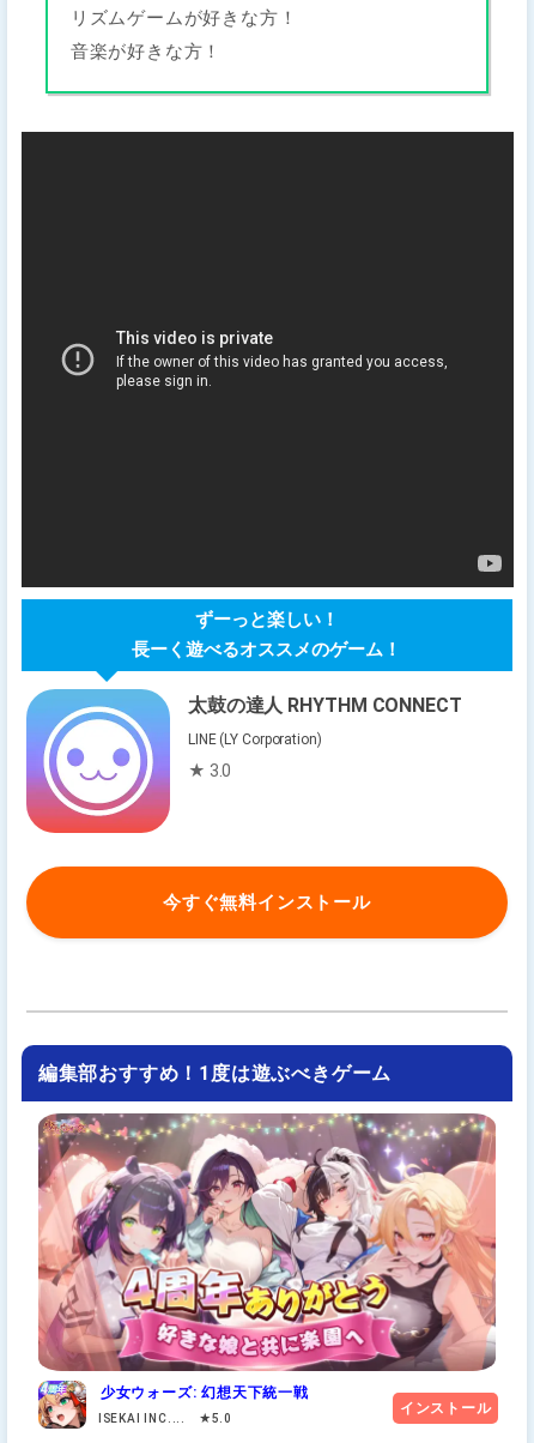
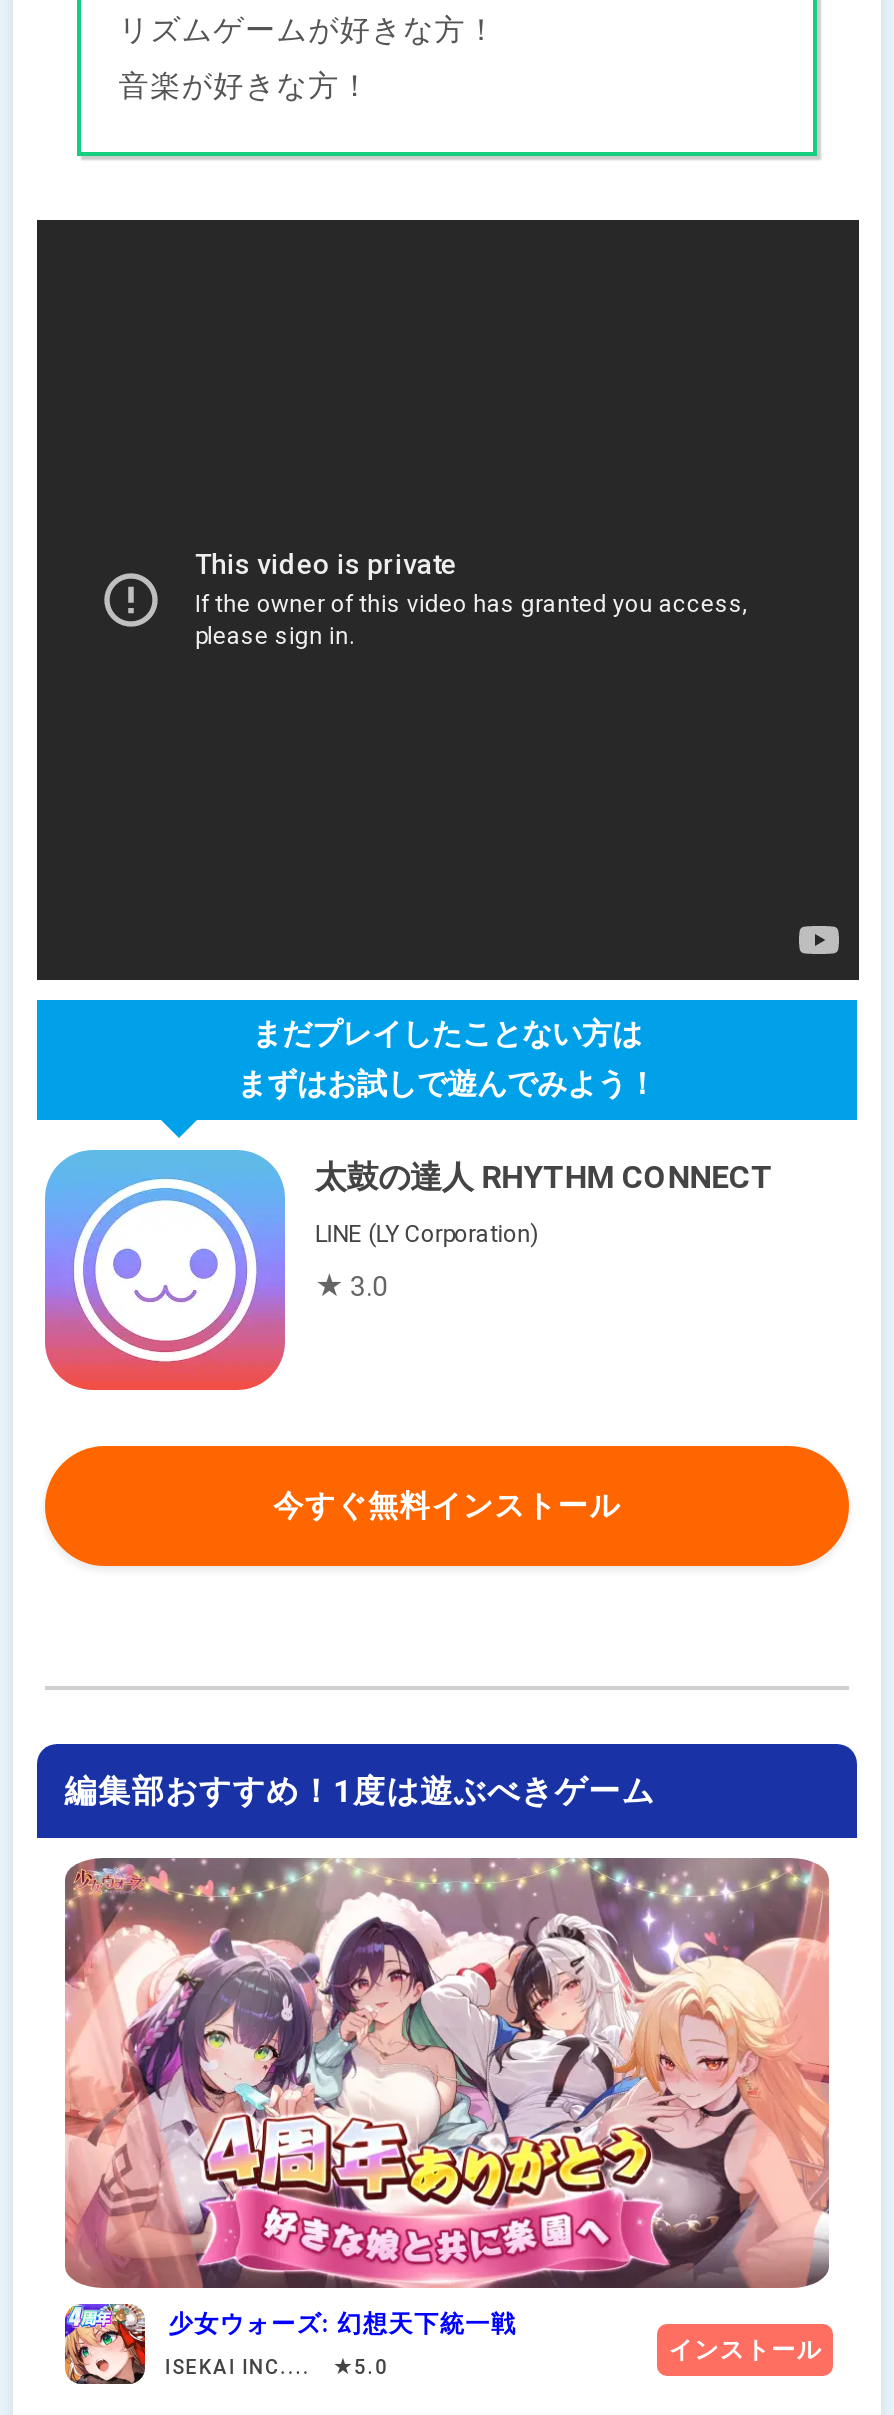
- ずーっと楽しい！
- 長ーく遊べるオススメのゲーム！
+ まだプレイしたことない方は
+ まずはお試しで遊んでみよう！
